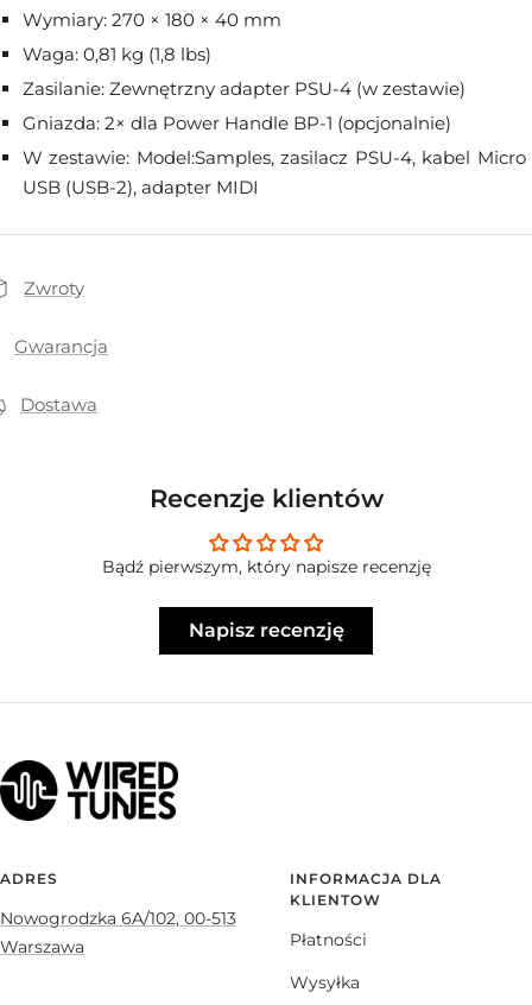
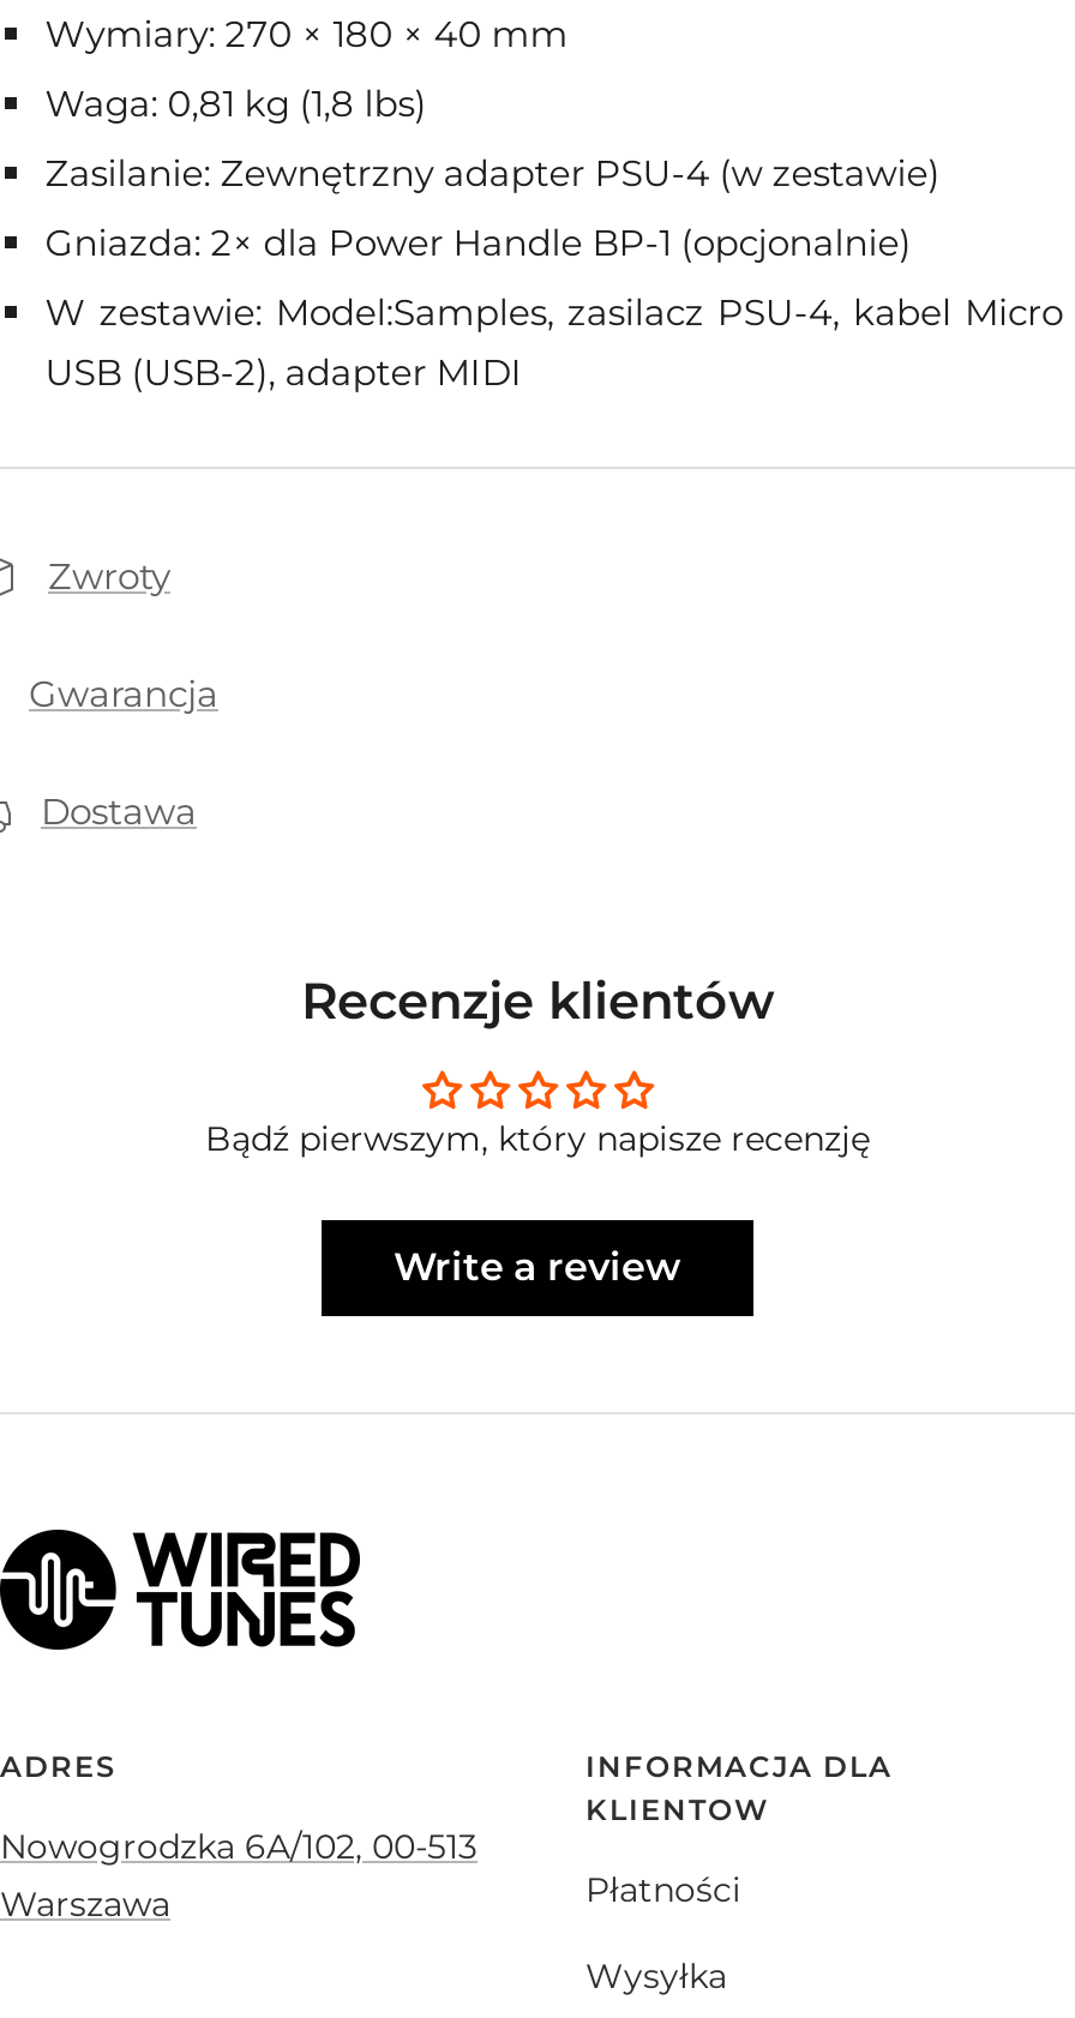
- Napisz recenzję
+ Write a review
